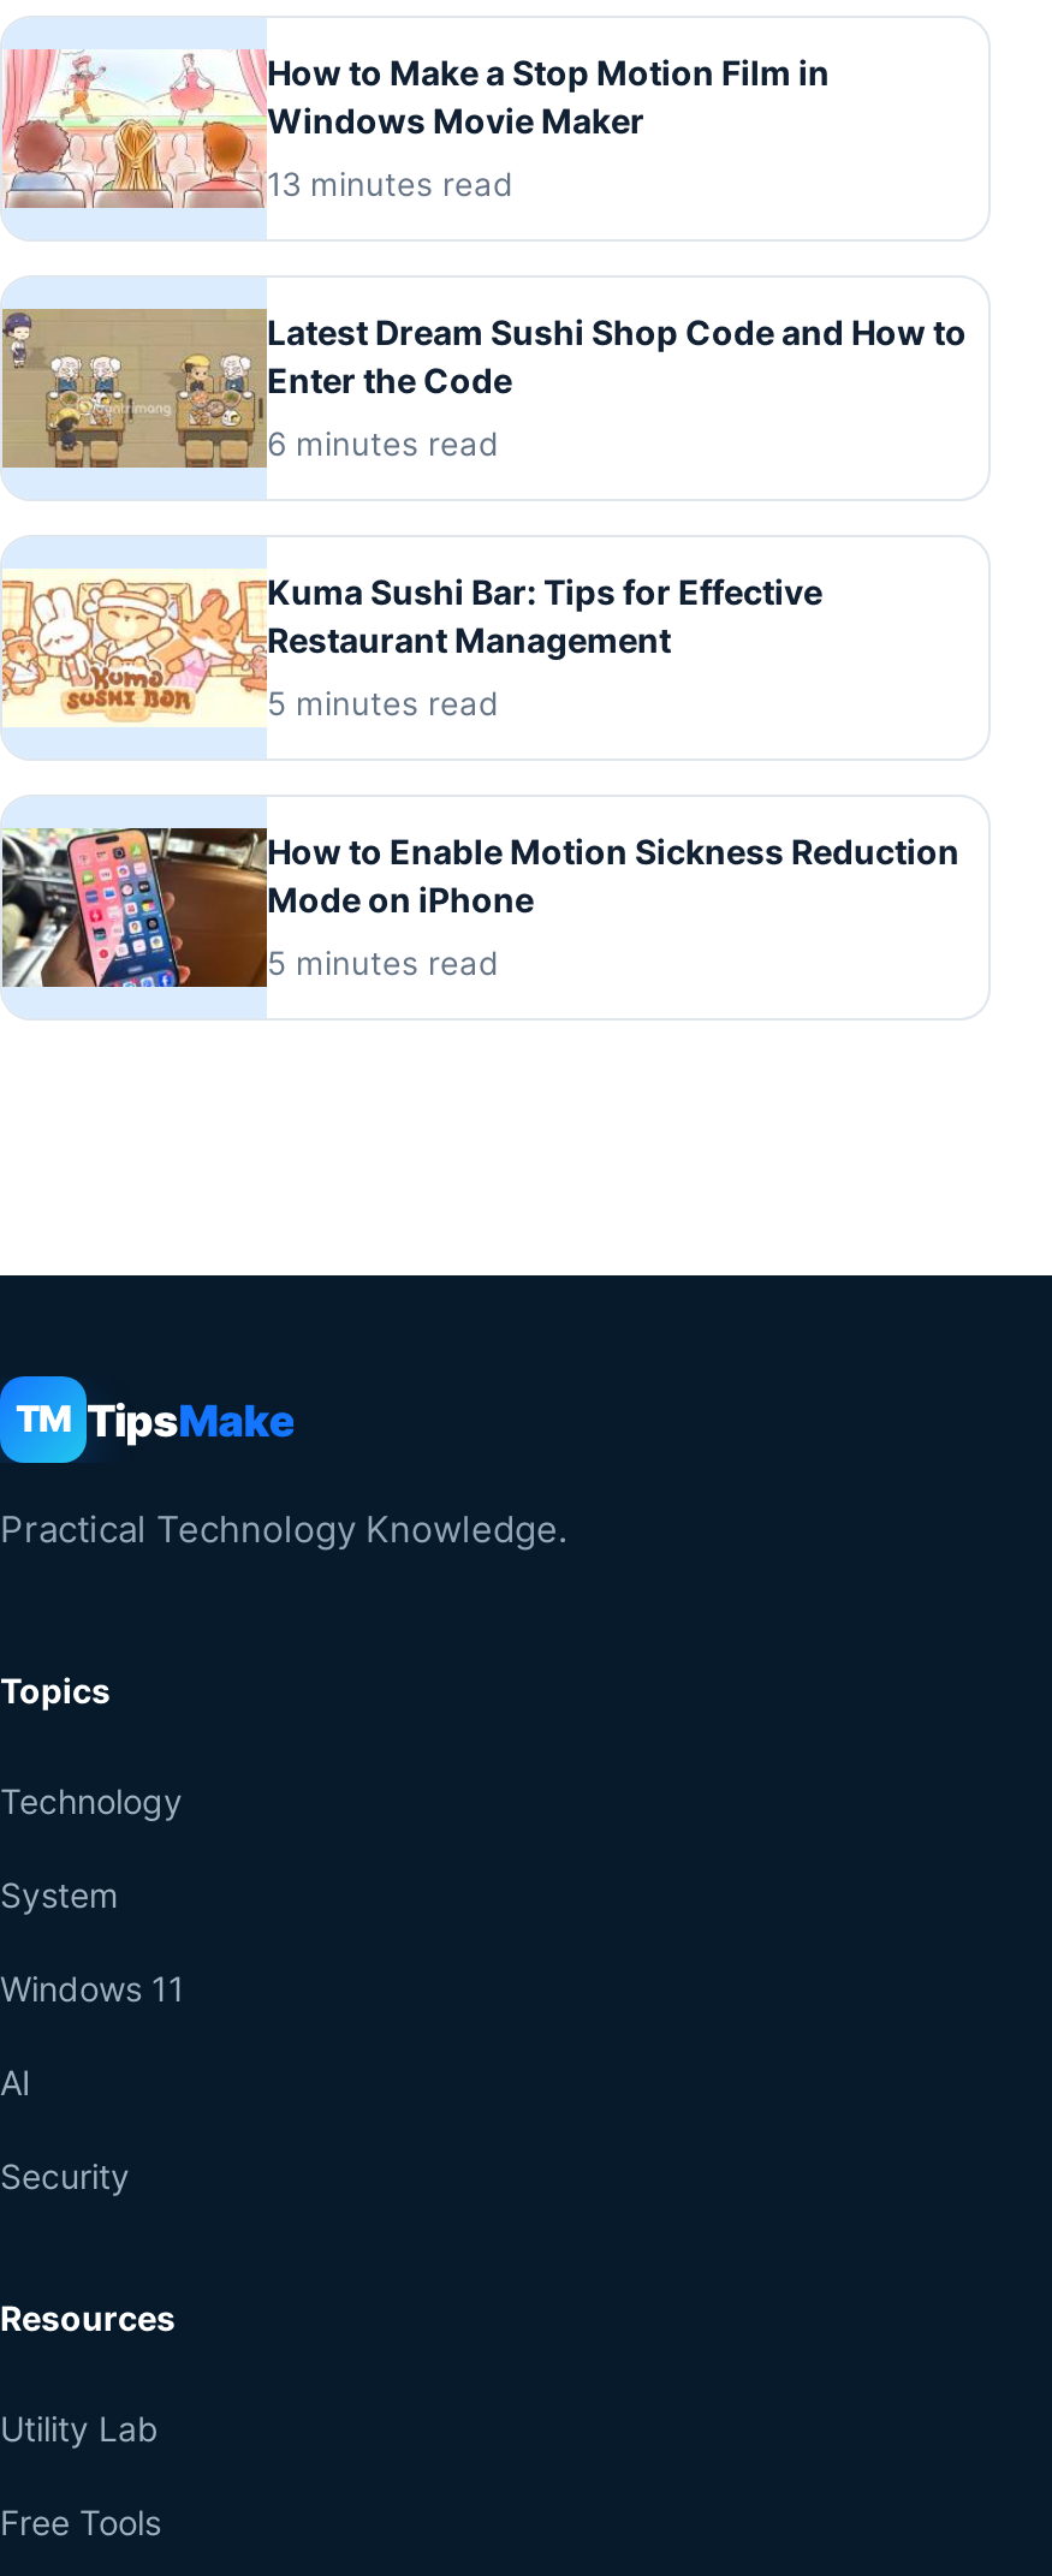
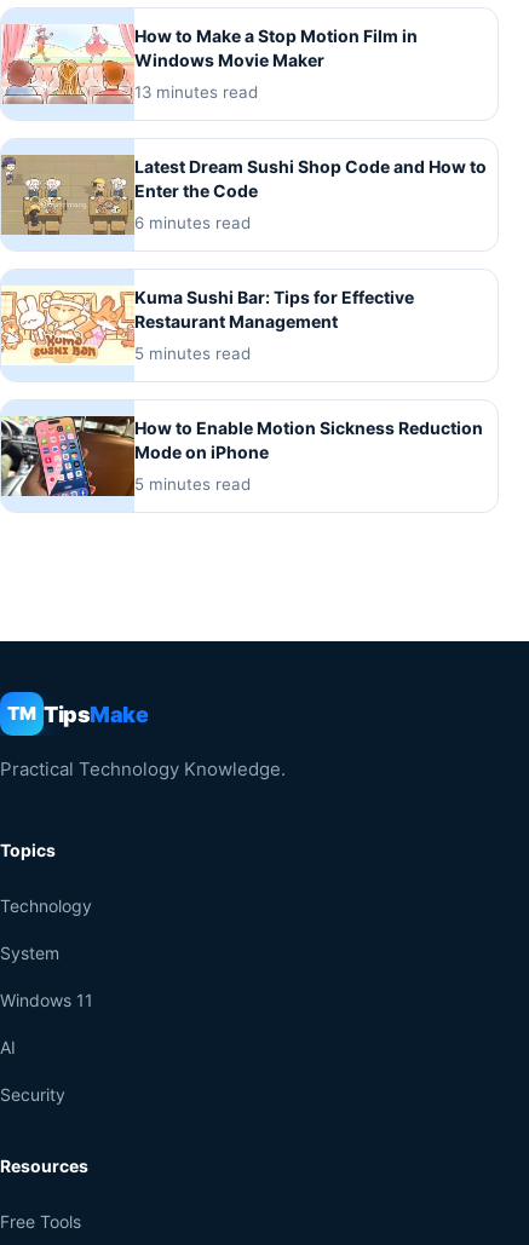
- Utility Lab
